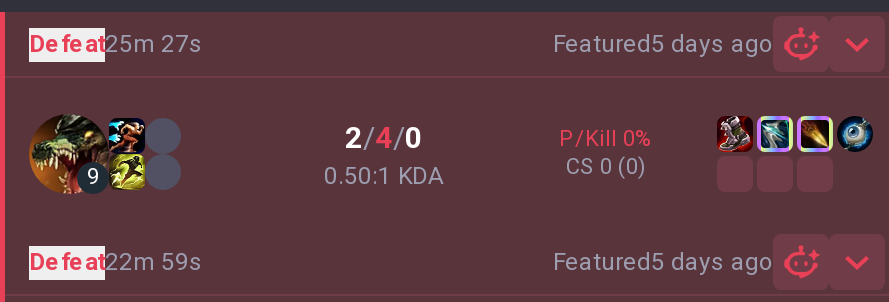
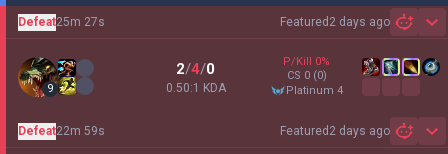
- Featured5 days ago
+ Featured2 days ago

- Featured5 days ago
+ platinum 4
+ Featured2 days ago
